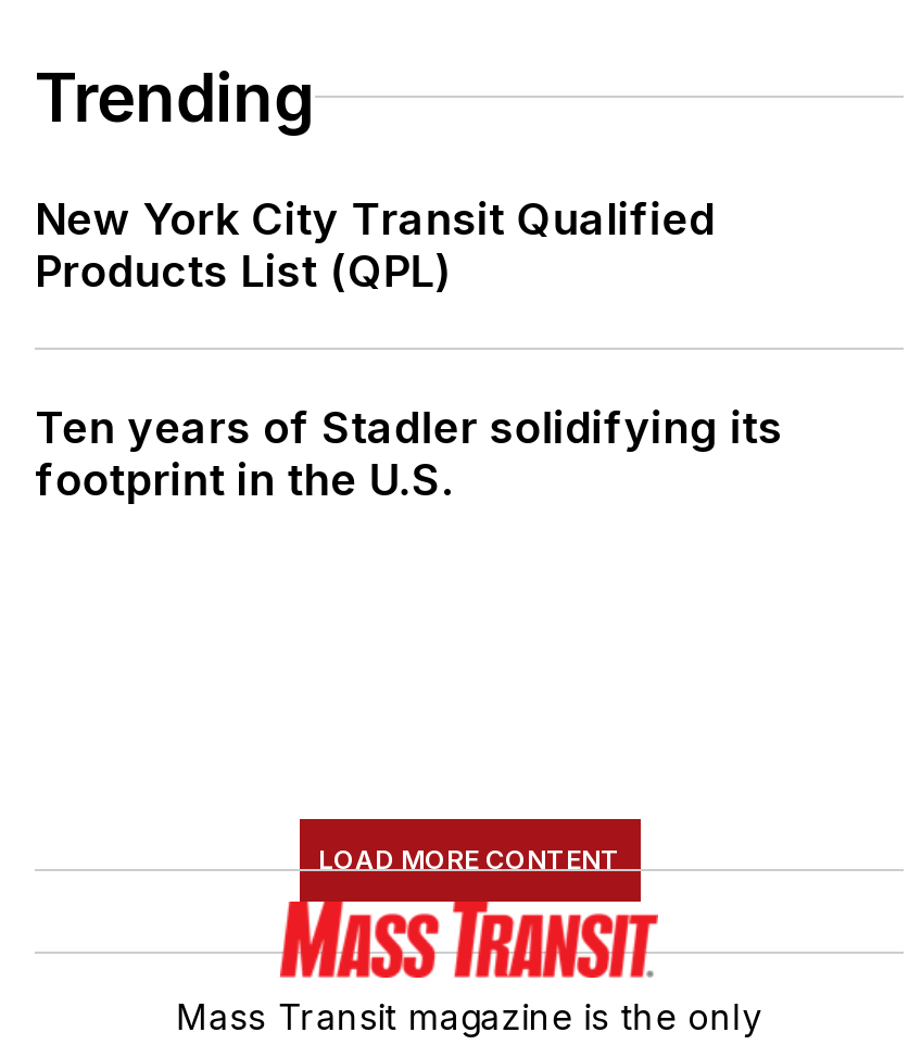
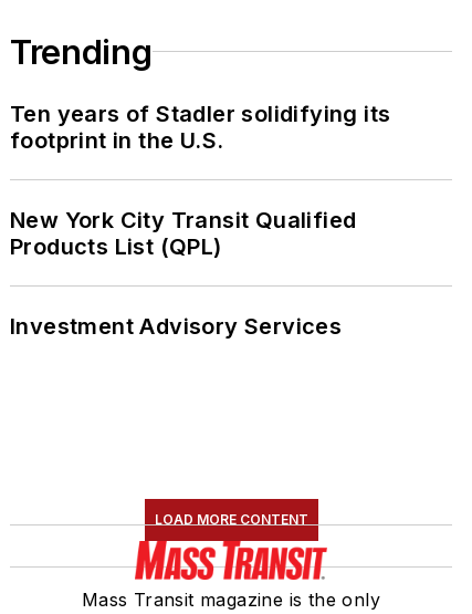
moved down: New York City Transit Qualified | Products List (QPL)

moved up: Ten years of Stadler solidifying its | footprint in the U.S.

+ Investment Advisory Services
